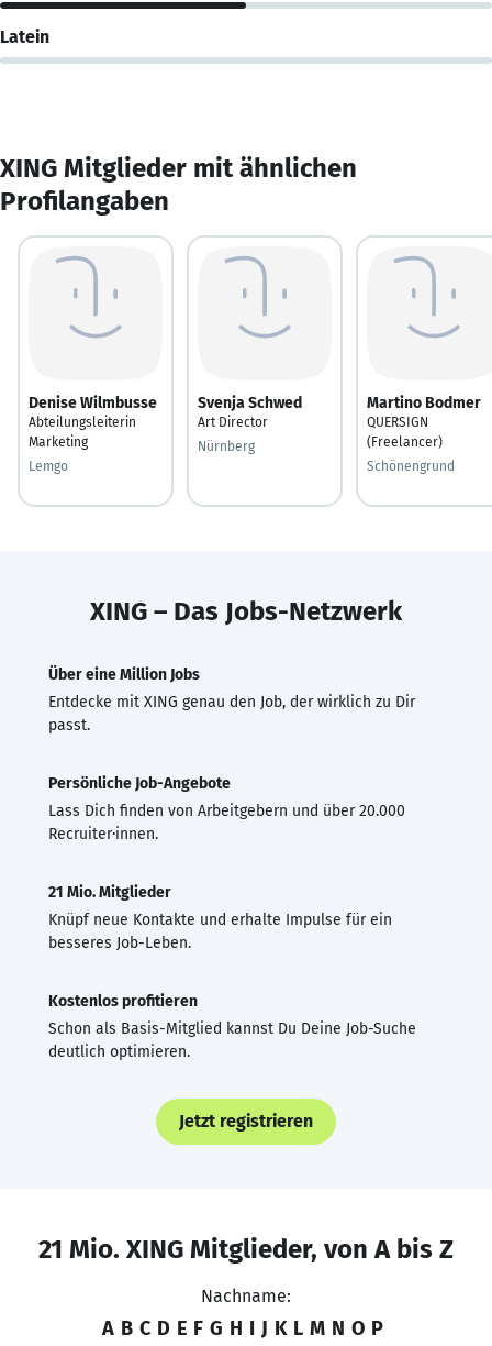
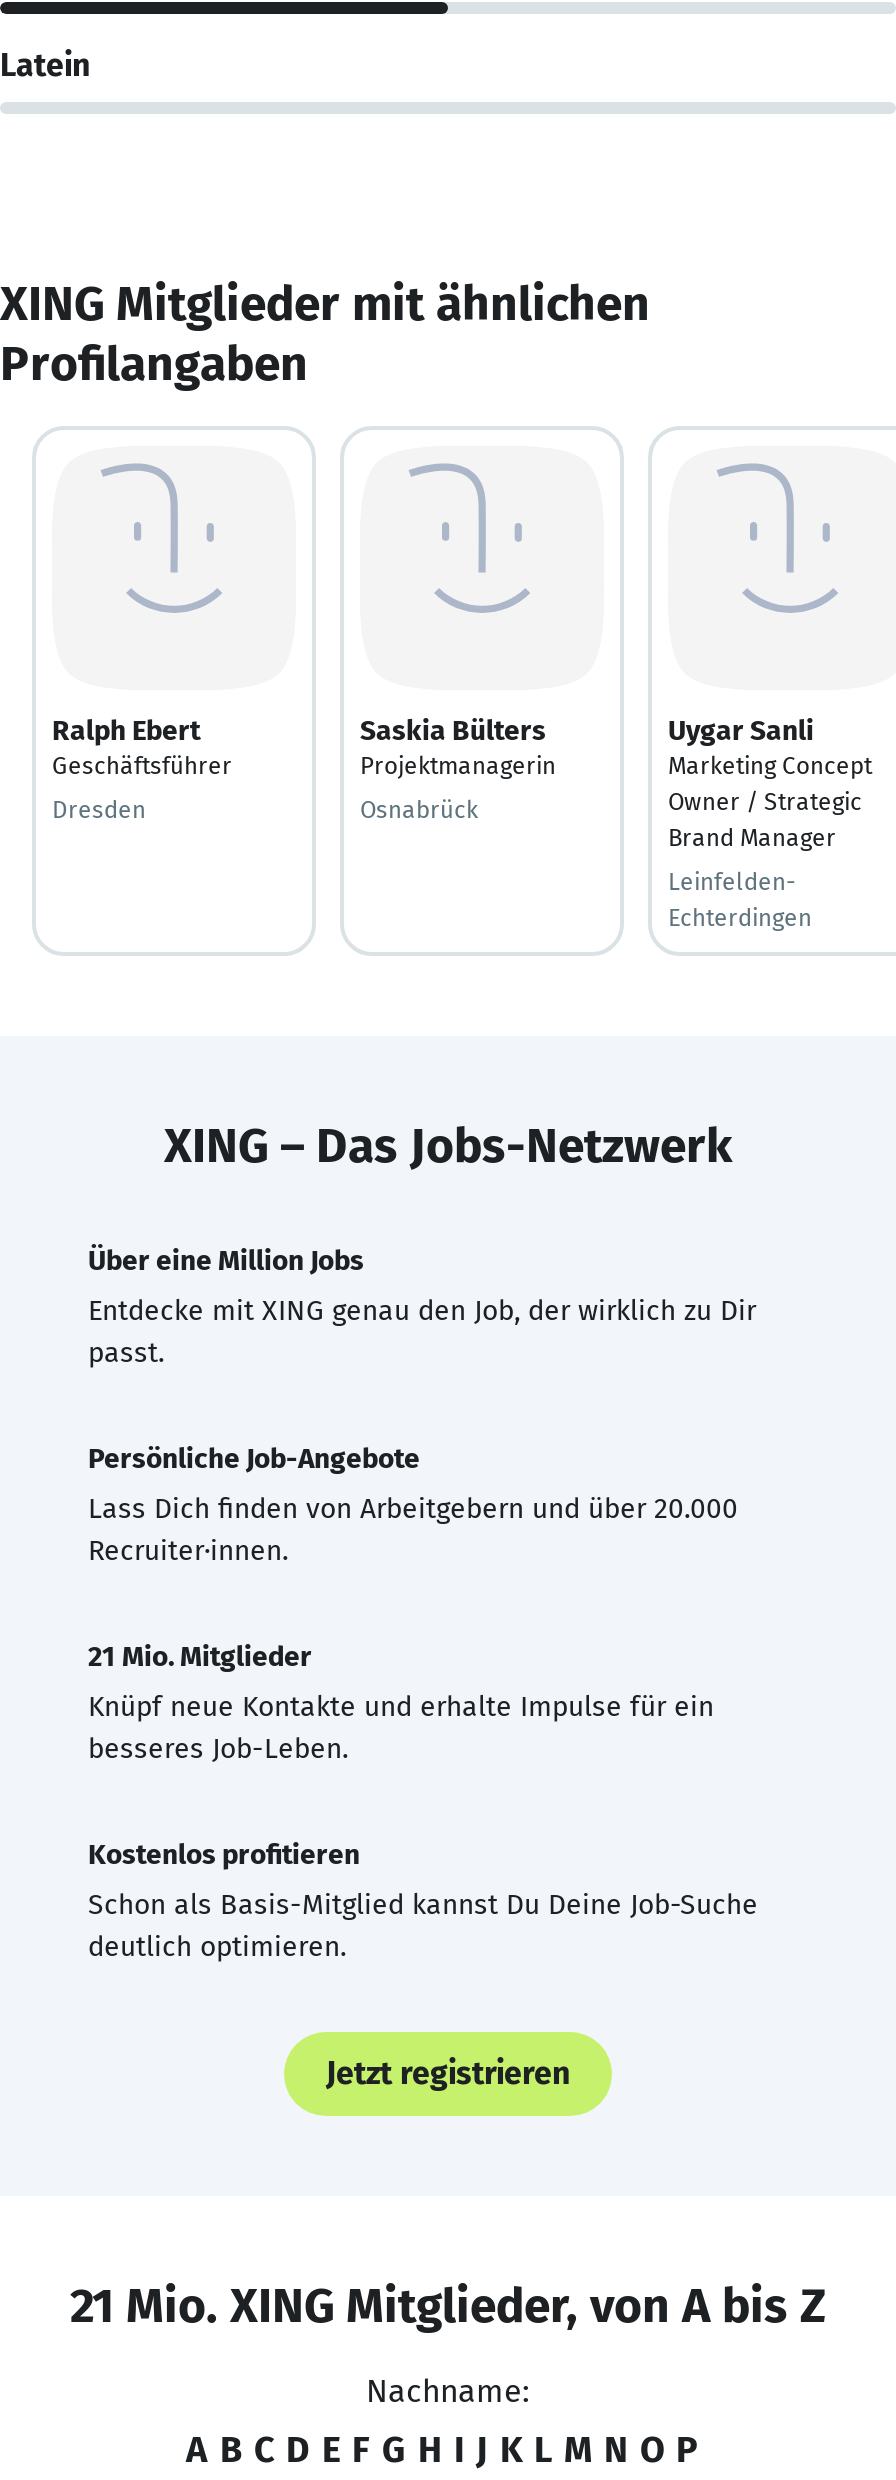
- Denise Wilmbusse
- Abteilungsleiterin
- Marketing
+ Ralph Ebert
+ Geschäftsführer

- Svenja Schwed
- Art Director
+ Saskia Bülters
+ Projektmanagerin

- Martino Bodmer
- QUERSIGN
- (Freelancer)
+ Uygar Sanli
+ Marketing Concept
+ Owner / Strategic
+ Brand Manager

- Nürnberg
+ Osnabrück

- Lemgo
+ Dresden

- Schönengrund
+ Leinfelden-
+ Echterdingen
